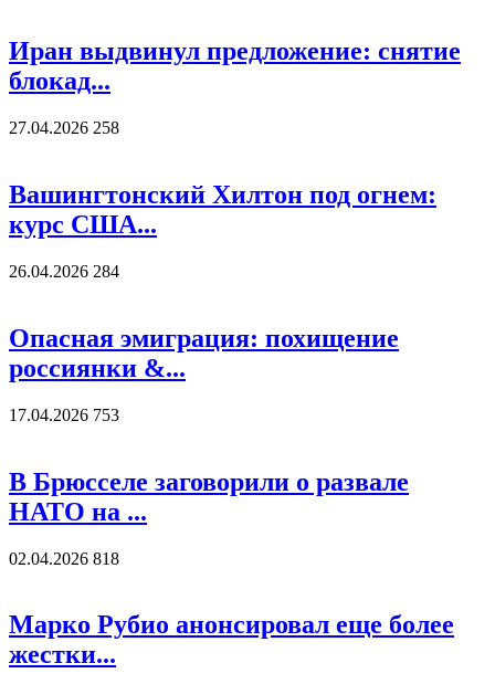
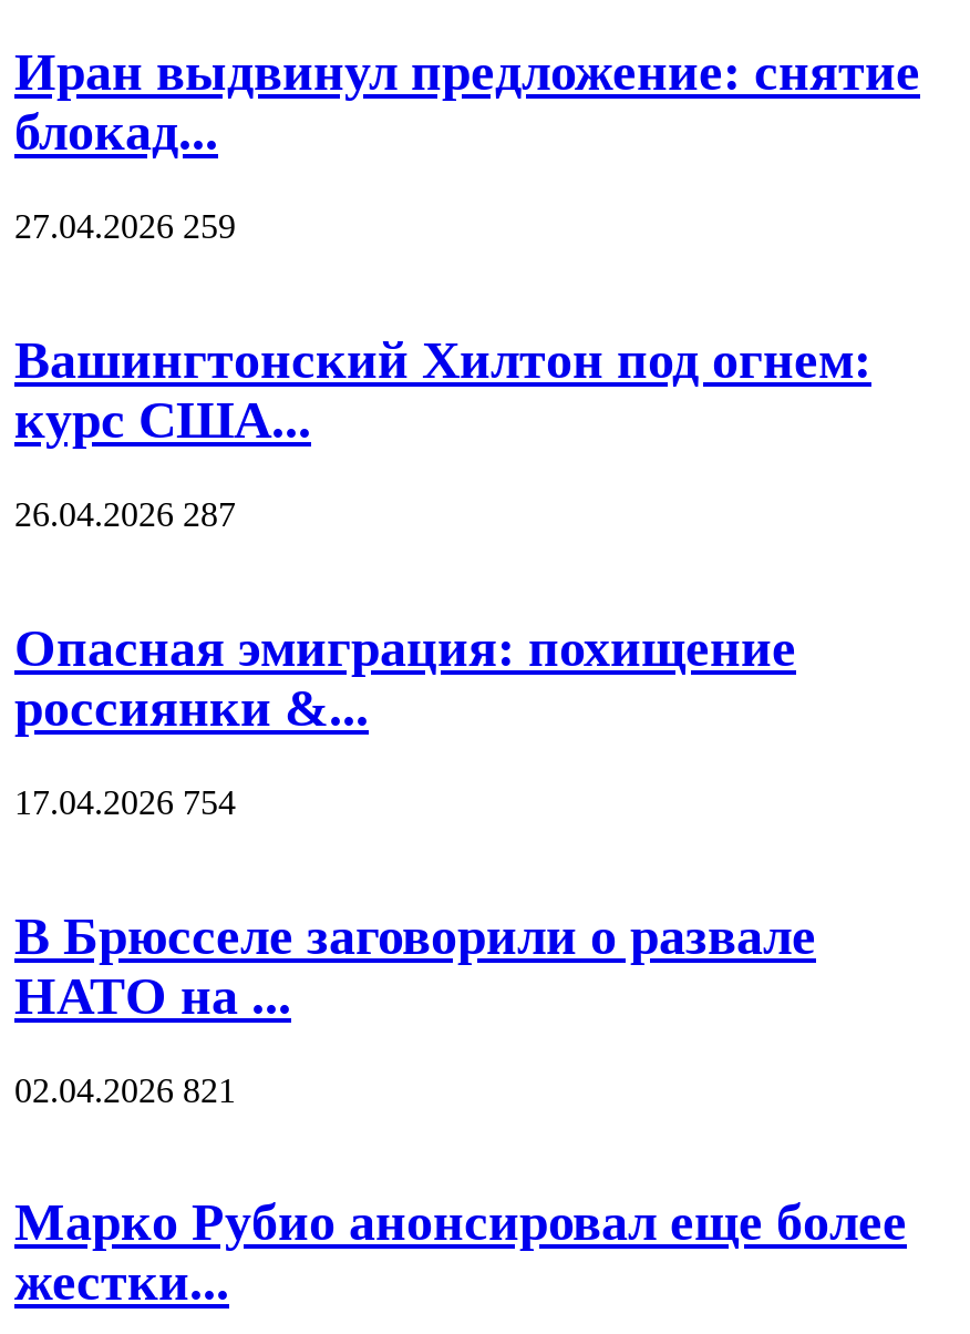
- 27.04.2026 258
+ 27.04.2026 259

- 26.04.2026 284
+ 26.04.2026 287

- 17.04.2026 753
+ 17.04.2026 754

- 02.04.2026 818
+ 02.04.2026 821
